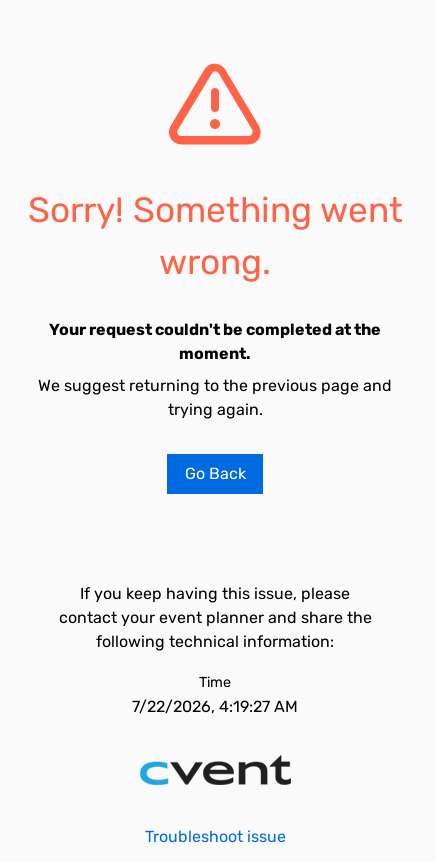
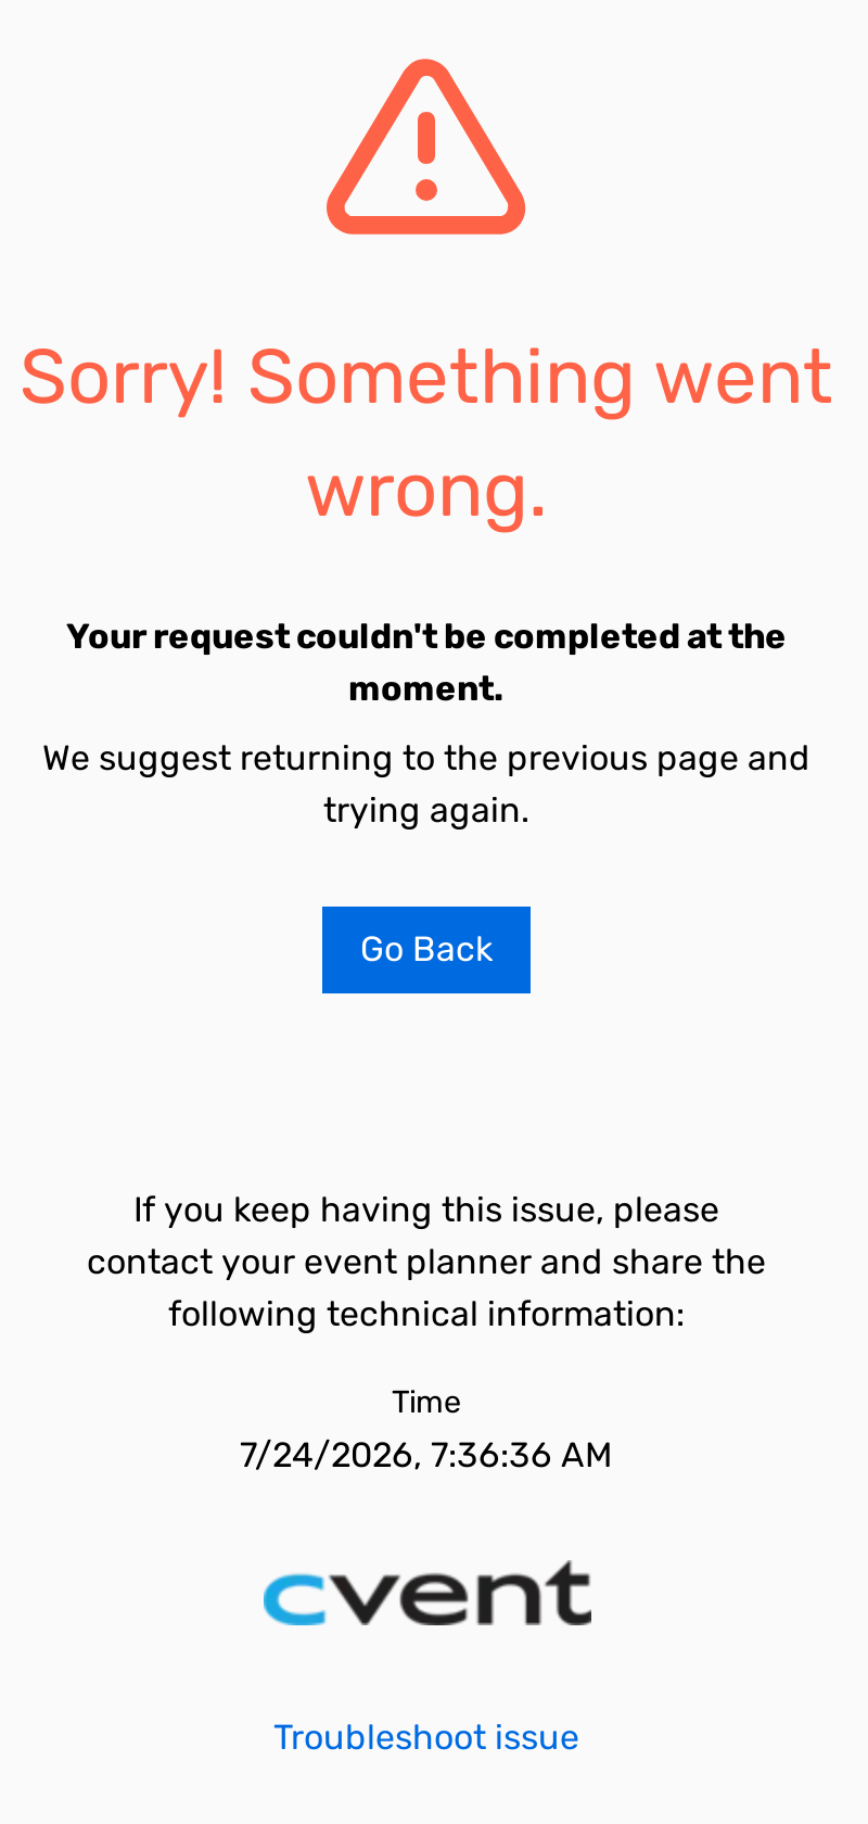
- 7/22/2026, 4:19:27 AM
+ 7/24/2026, 7:36:36 AM
